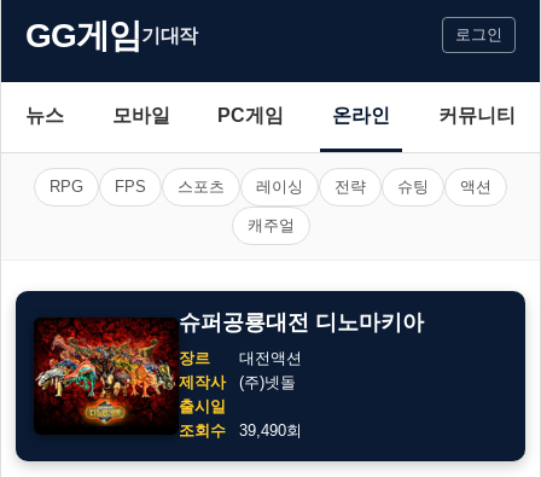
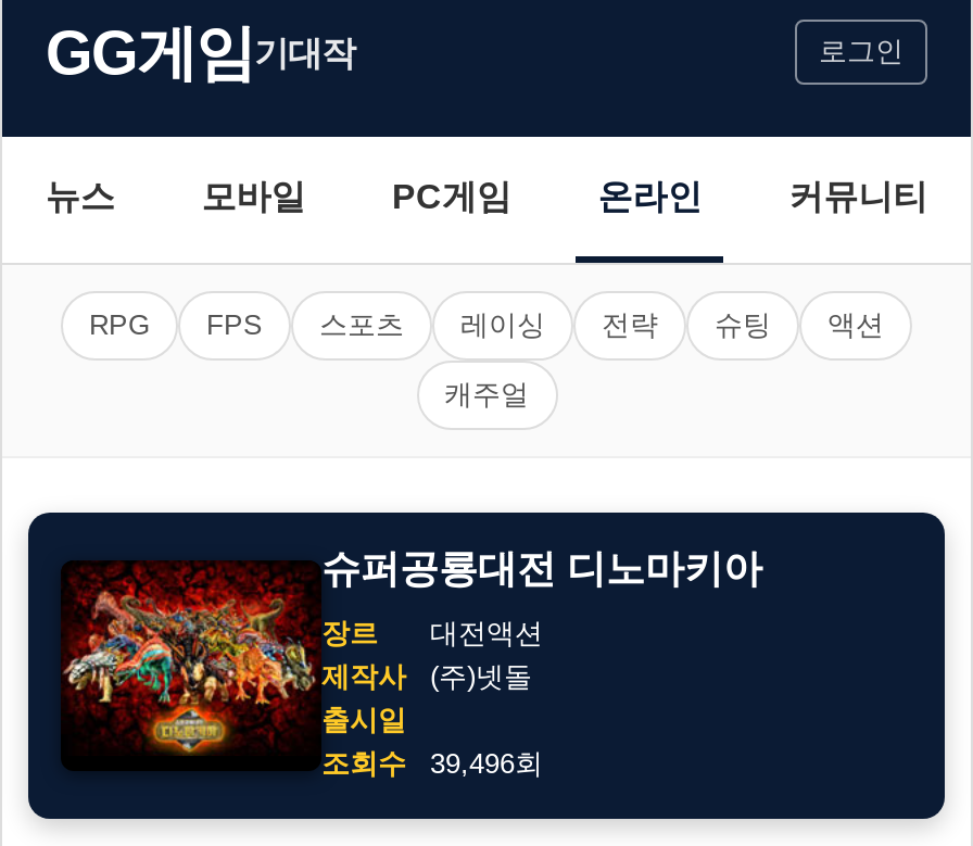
- 조회수 39,490회
+ 조회수 39,496회
